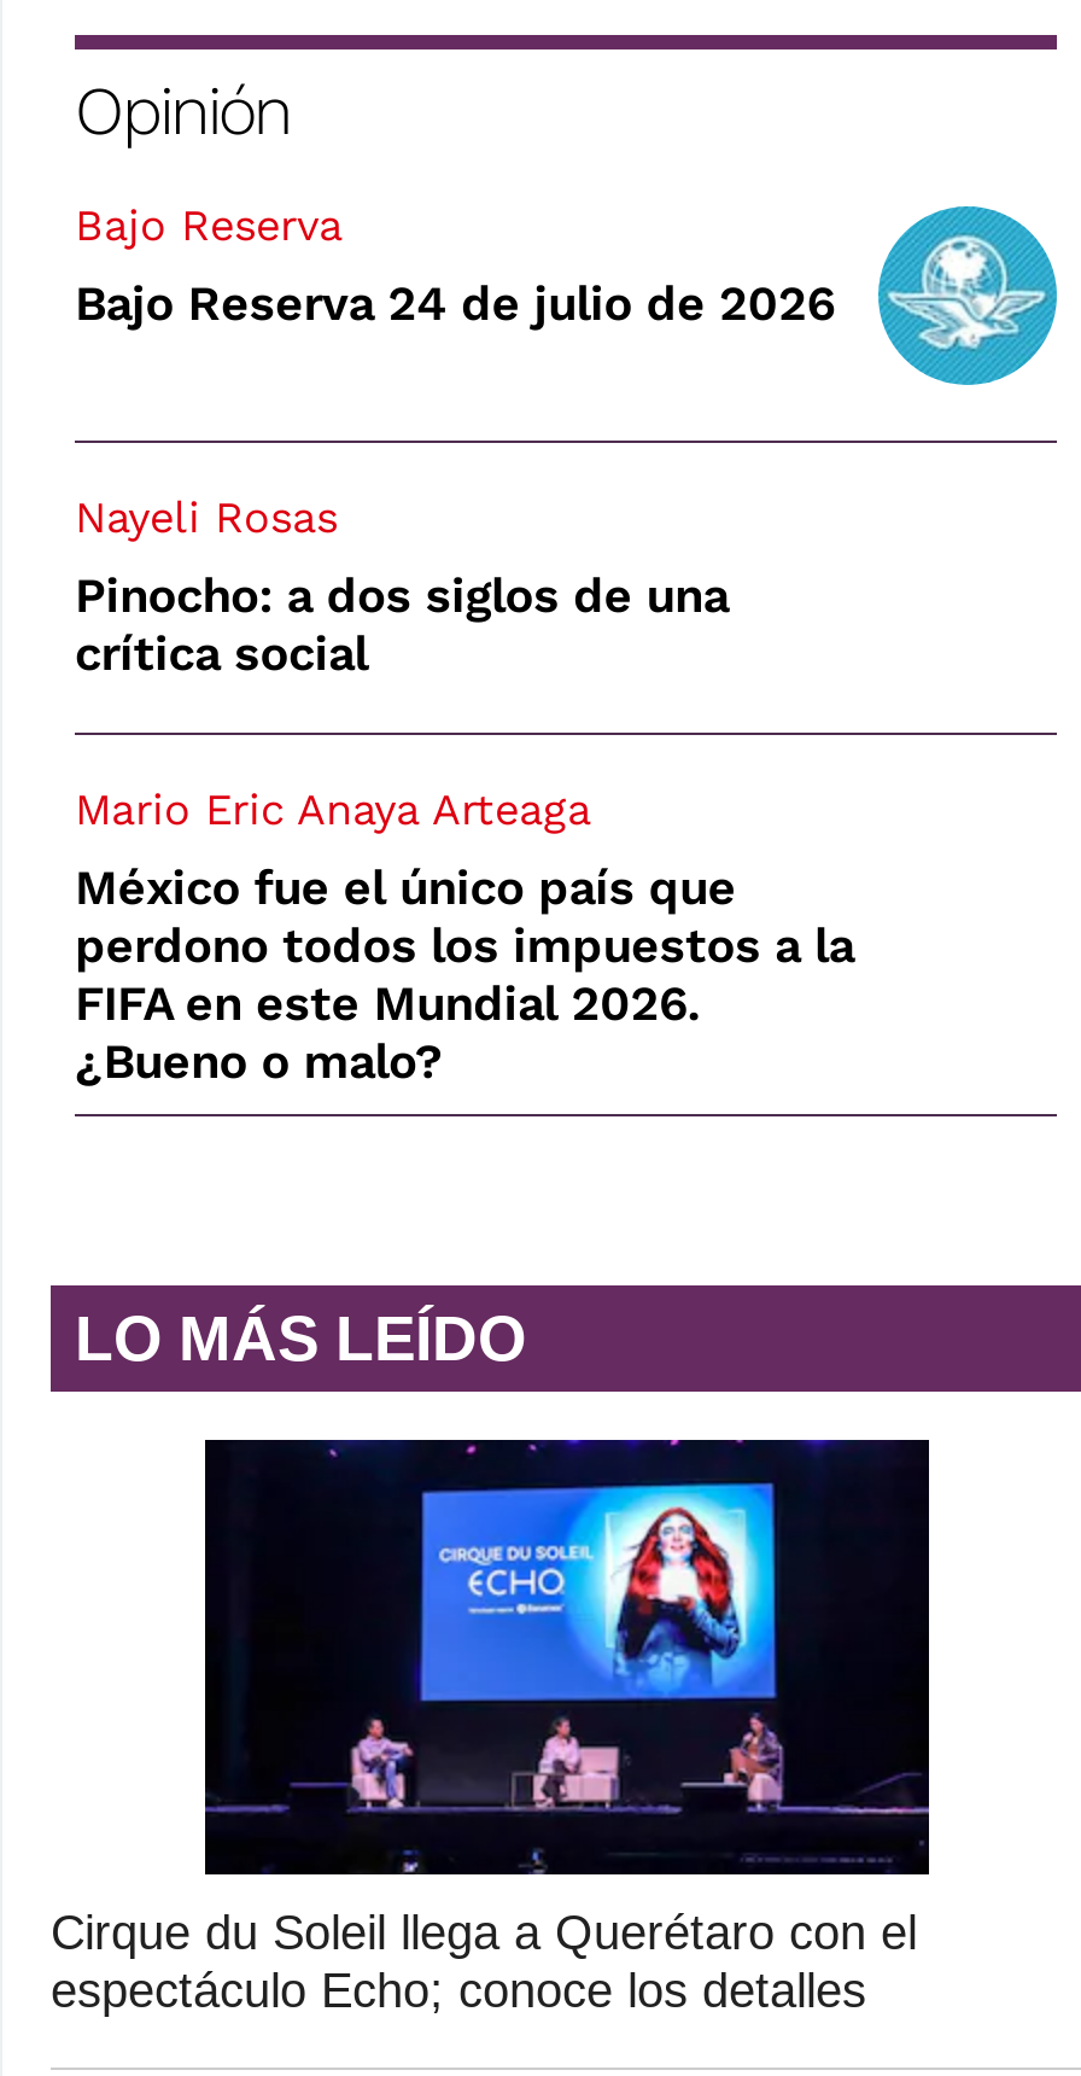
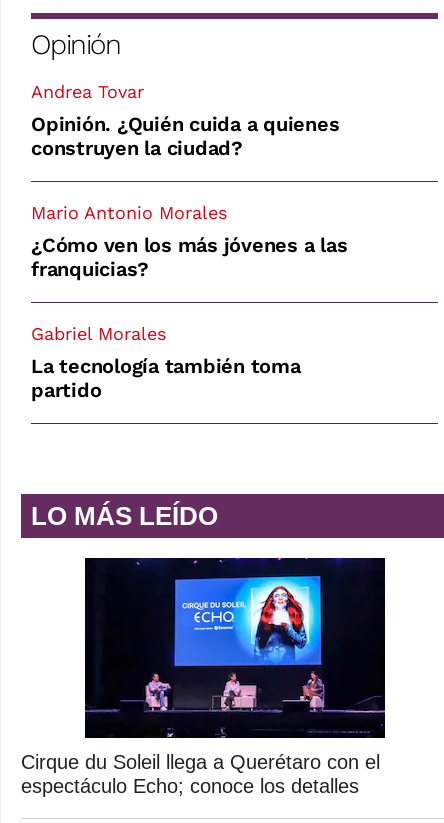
- Bajo Reserva
- Bajo Reserva 24 de julio de 2026
+ Andrea Tovar
+ Opinión. ¿Quién cuida a quienes
+ construyen la ciudad?

- [image]

- Nayeli Rosas
- Pinocho: a dos siglos de una
- crítica social
+ Mario Antonio Morales
+ ¿Cómo ven los más jóvenes a las
+ franquicias?

- Mario Eric Anaya Arteaga
- México fue el único país que
- perdono todos los impuestos a la
- FIFA en este Mundial 2026.
- ¿Bueno o malo?
+ Gabriel Morales
+ La tecnología también toma
+ partido
